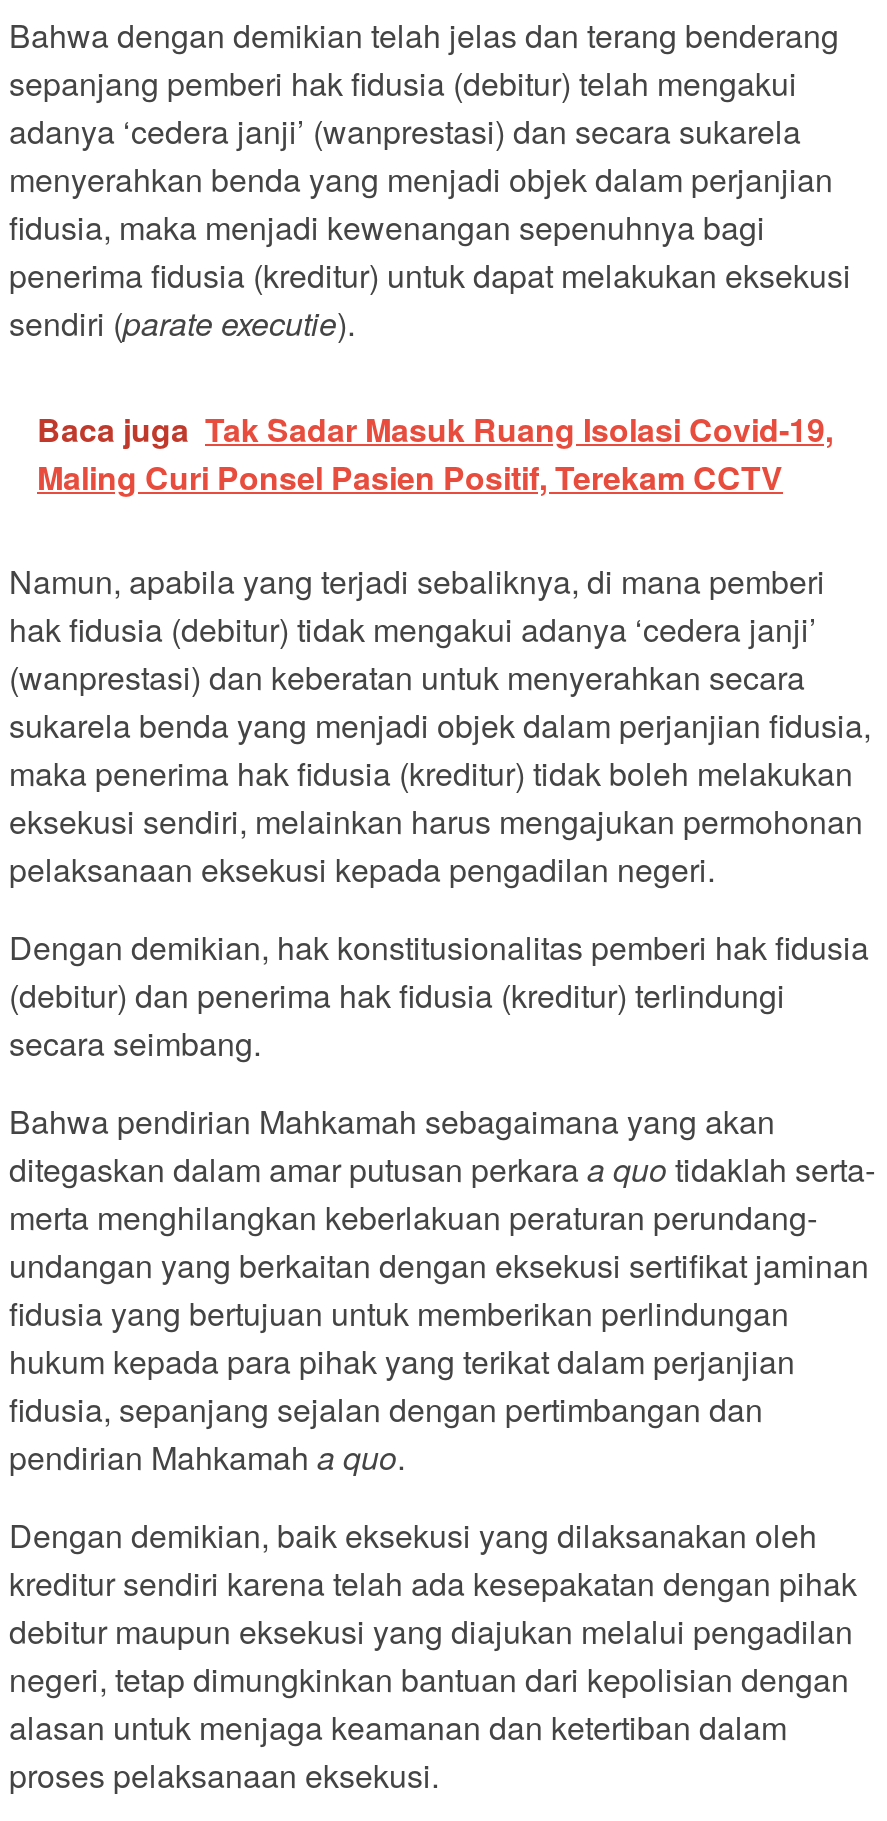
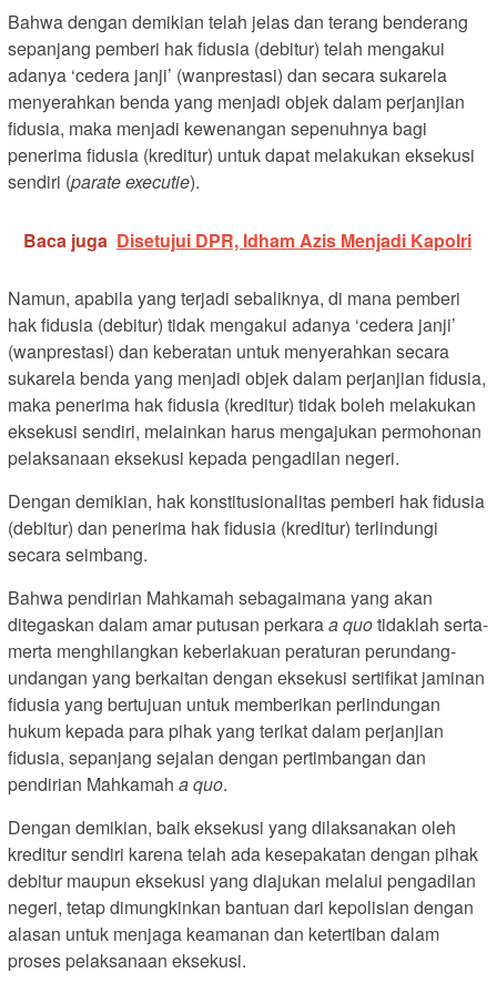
- Baca juga Tak Sadar Masuk Ruang Isolasi Covid-19,
- Maling Curi Ponsel Pasien Positif, Terekam CCTV
+ Baca juga Disetujui DPR, Idham Azis Menjadi Kapolri
